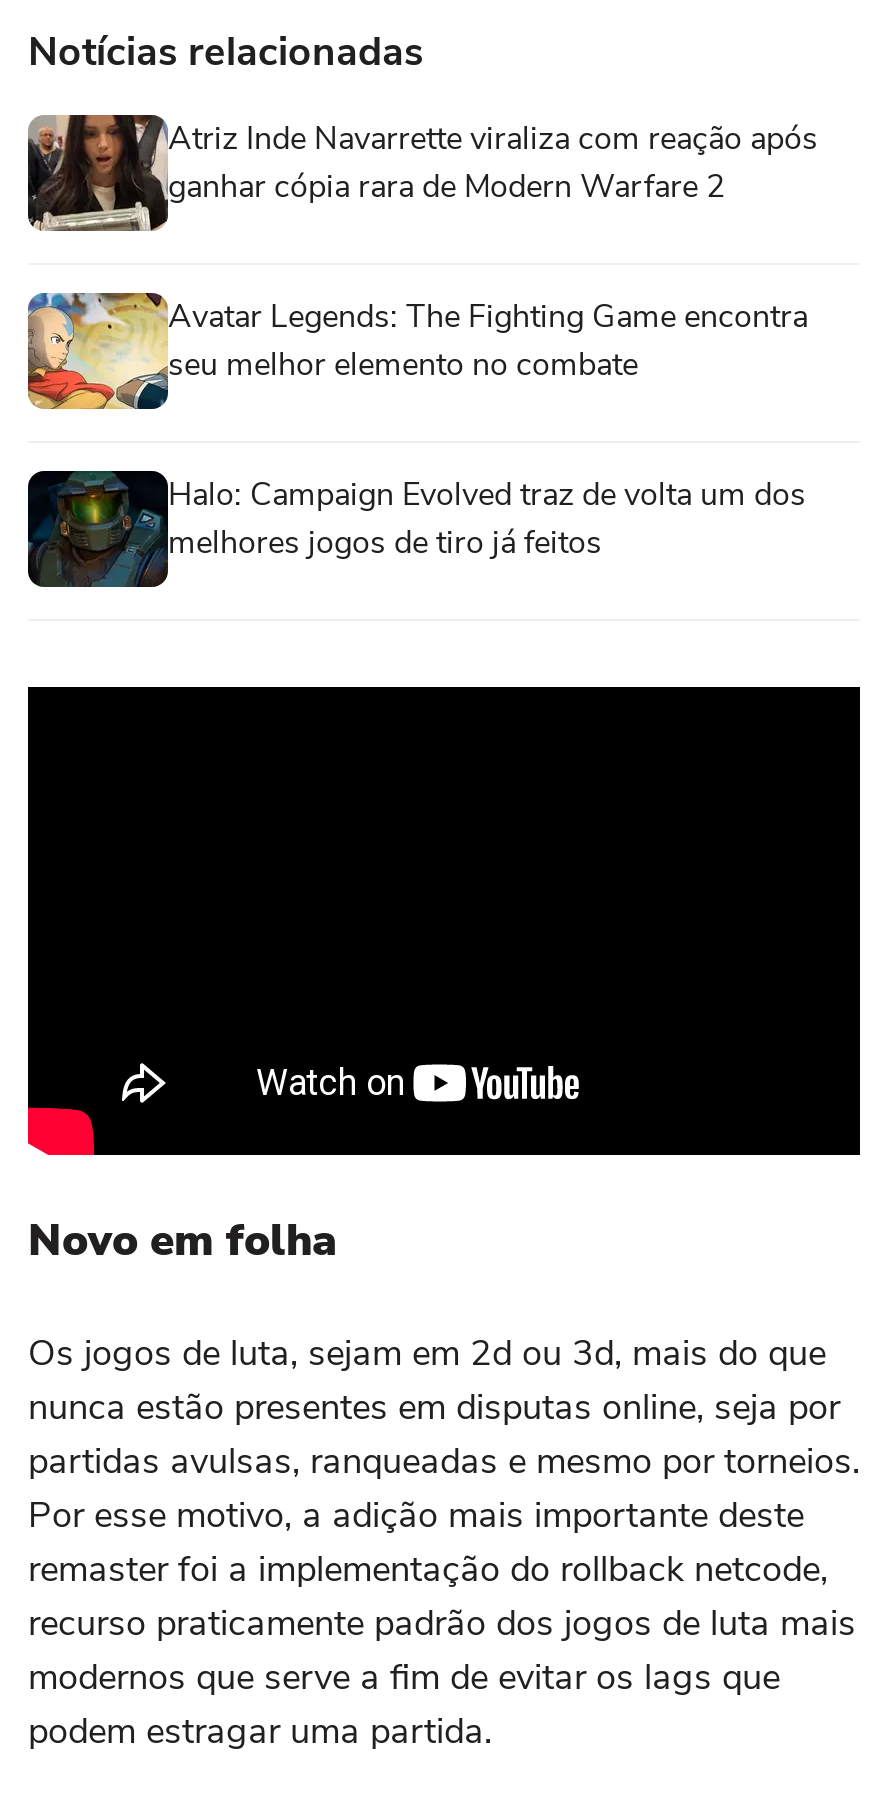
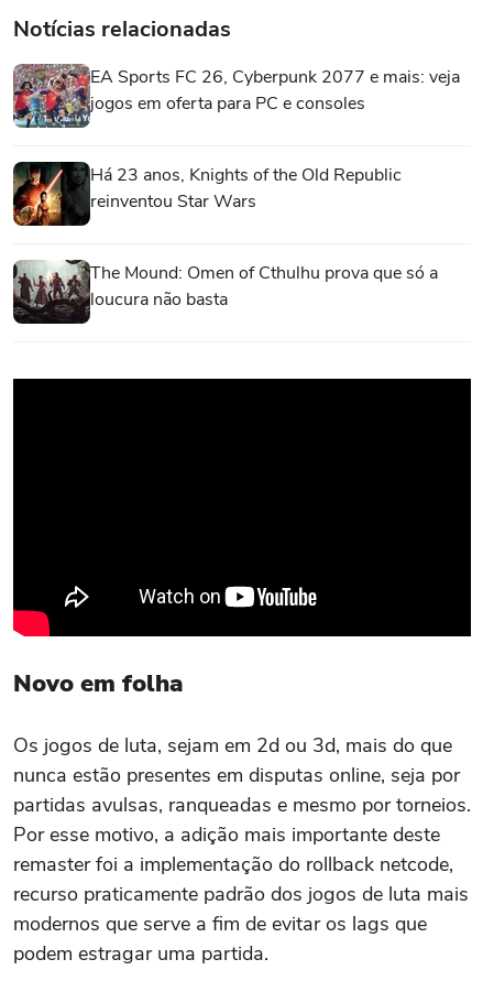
- [image]
- Atriz Inde Navarrette viraliza com reação após
- ganhar cópia rara de Modern Warfare 2
+ [image]
+ EA Sports FC 26, Cyberpunk 2077 e mais: veja
+ jogos em oferta para PC e consoles

- [image]
- Avatar Legends: The Fighting Game encontra
- seu melhor elemento no combate
+ [image]
+ Há 23 anos, Knights of the Old Republic
+ reinventou Star Wars

- [image]
- Halo: Campaign Evolved traz de volta um dos
- melhores jogos de tiro já feitos
+ [image]
+ The Mound: Omen of Cthulhu prova que só a
+ loucura não basta
